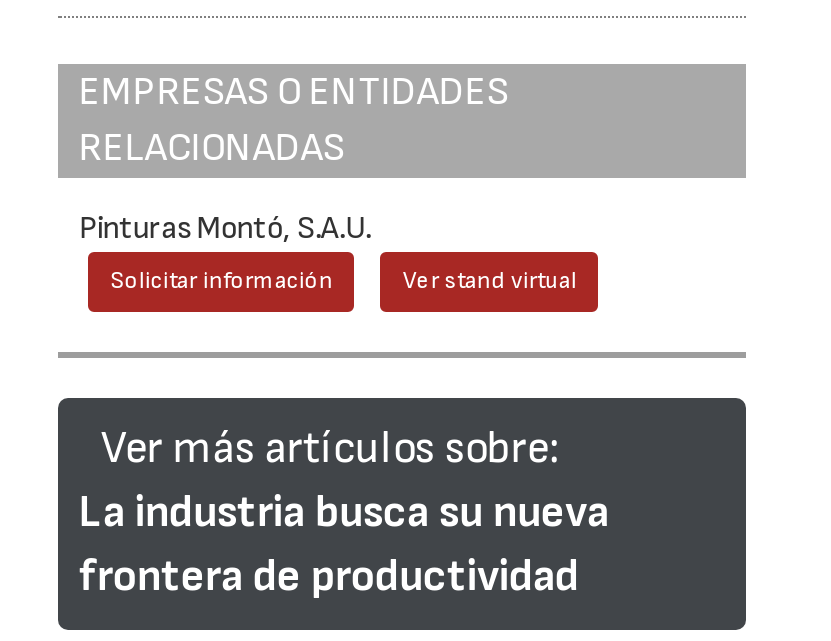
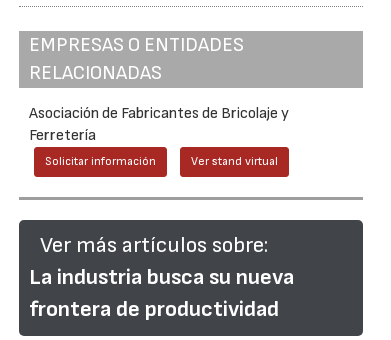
- Pinturas Montó, S.A.U.
+ Asociación de Fabricantes de Bricolaje y
+ Ferretería
